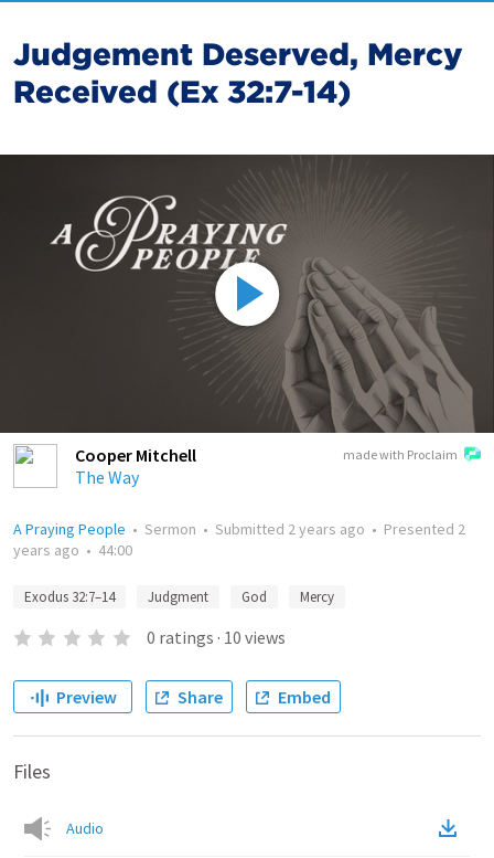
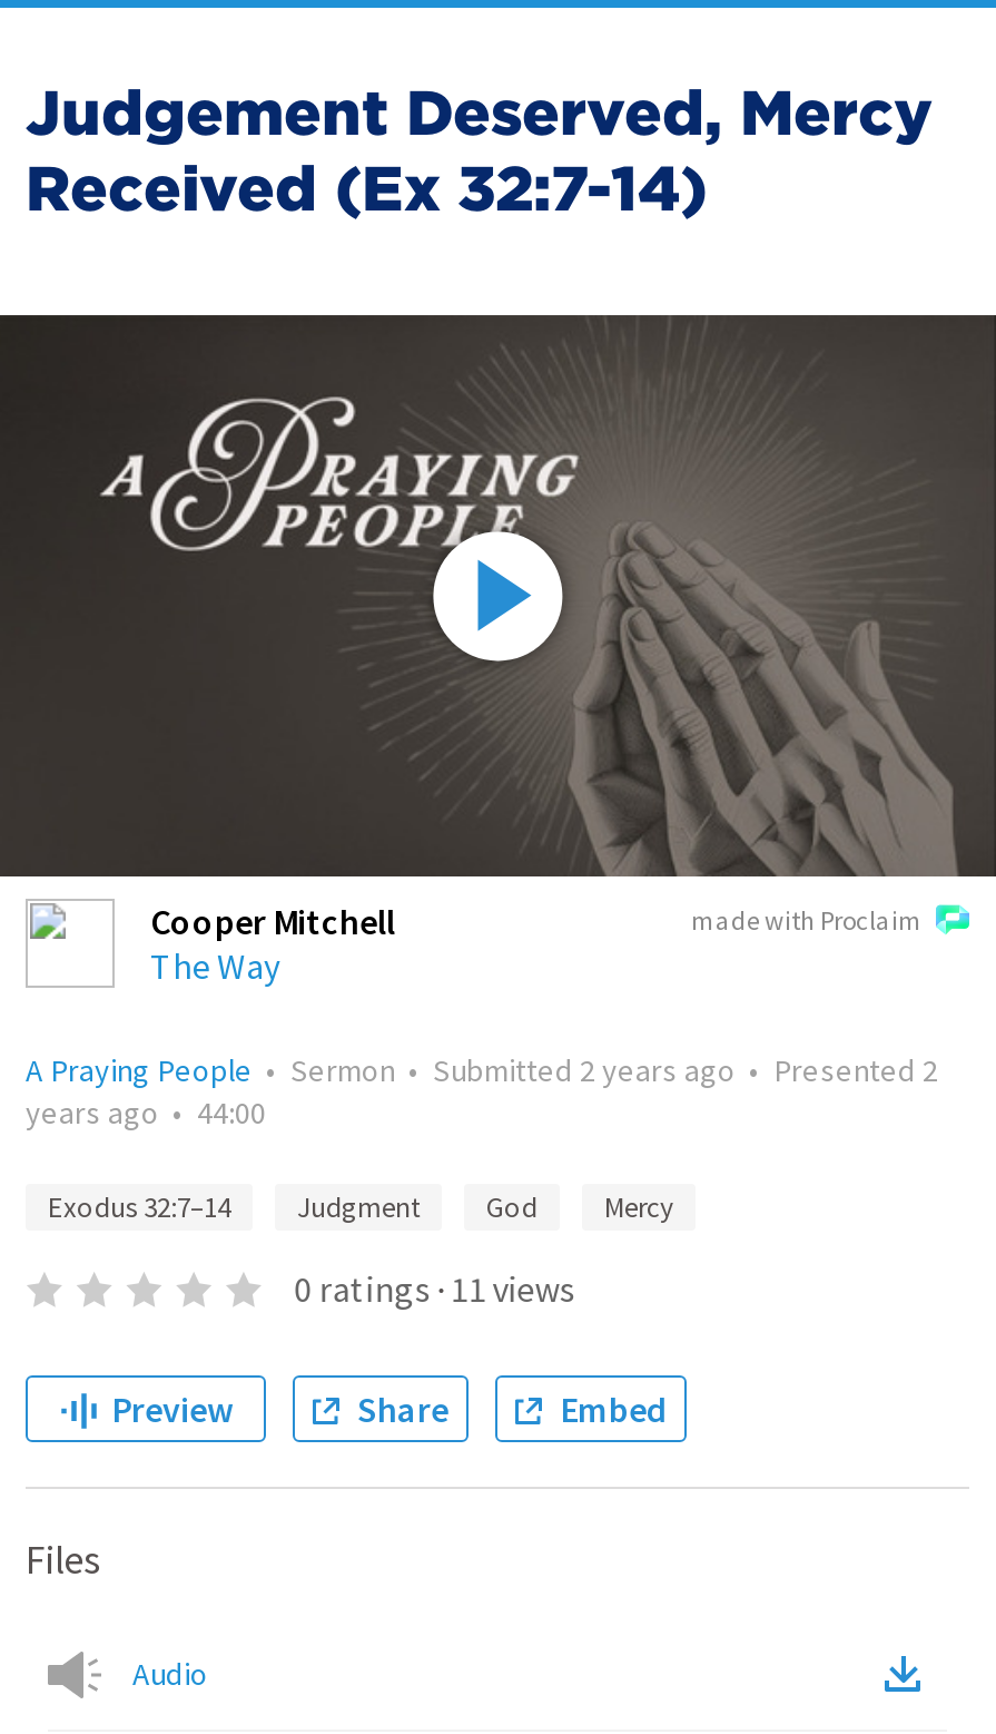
- 0 ratings · 10 views
+ 0 ratings · 11 views
